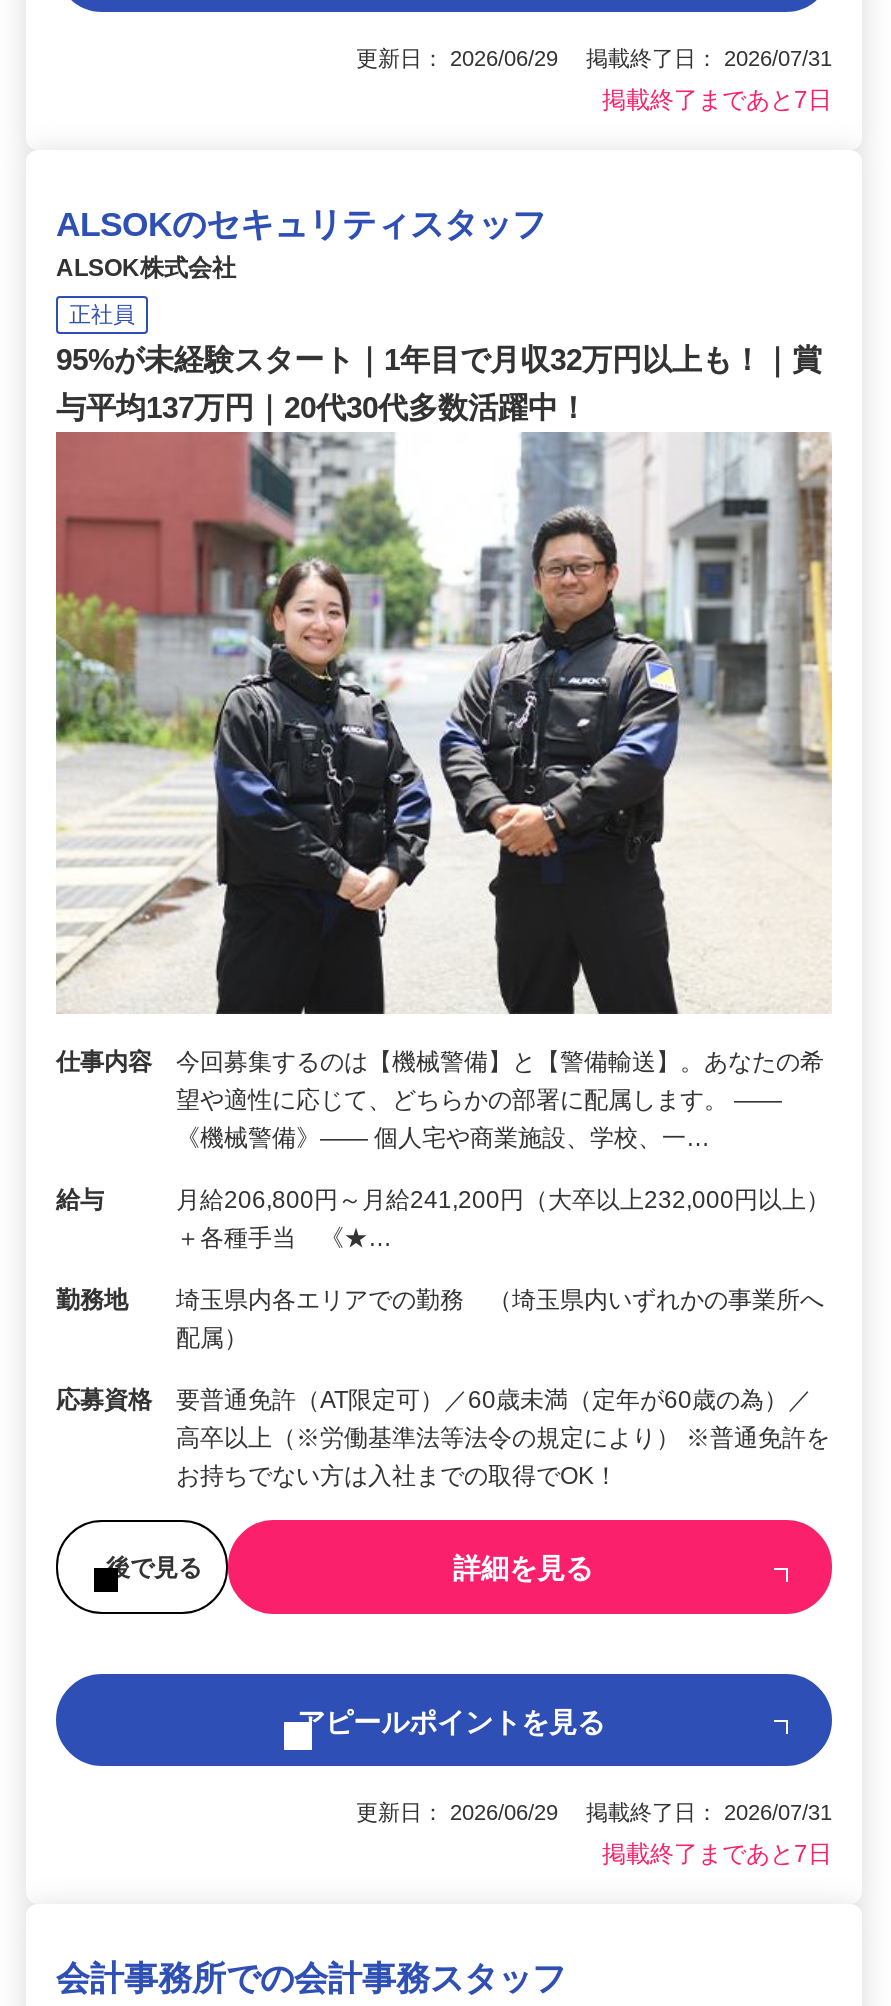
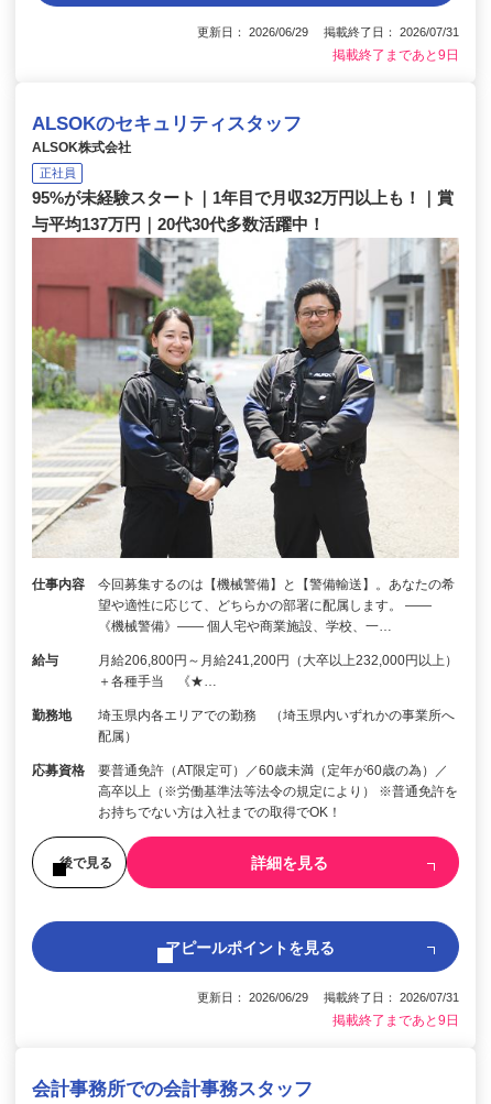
- 掲載終了まであと7日
+ 掲載終了まであと9日

- 掲載終了まであと7日
+ 掲載終了まであと9日
